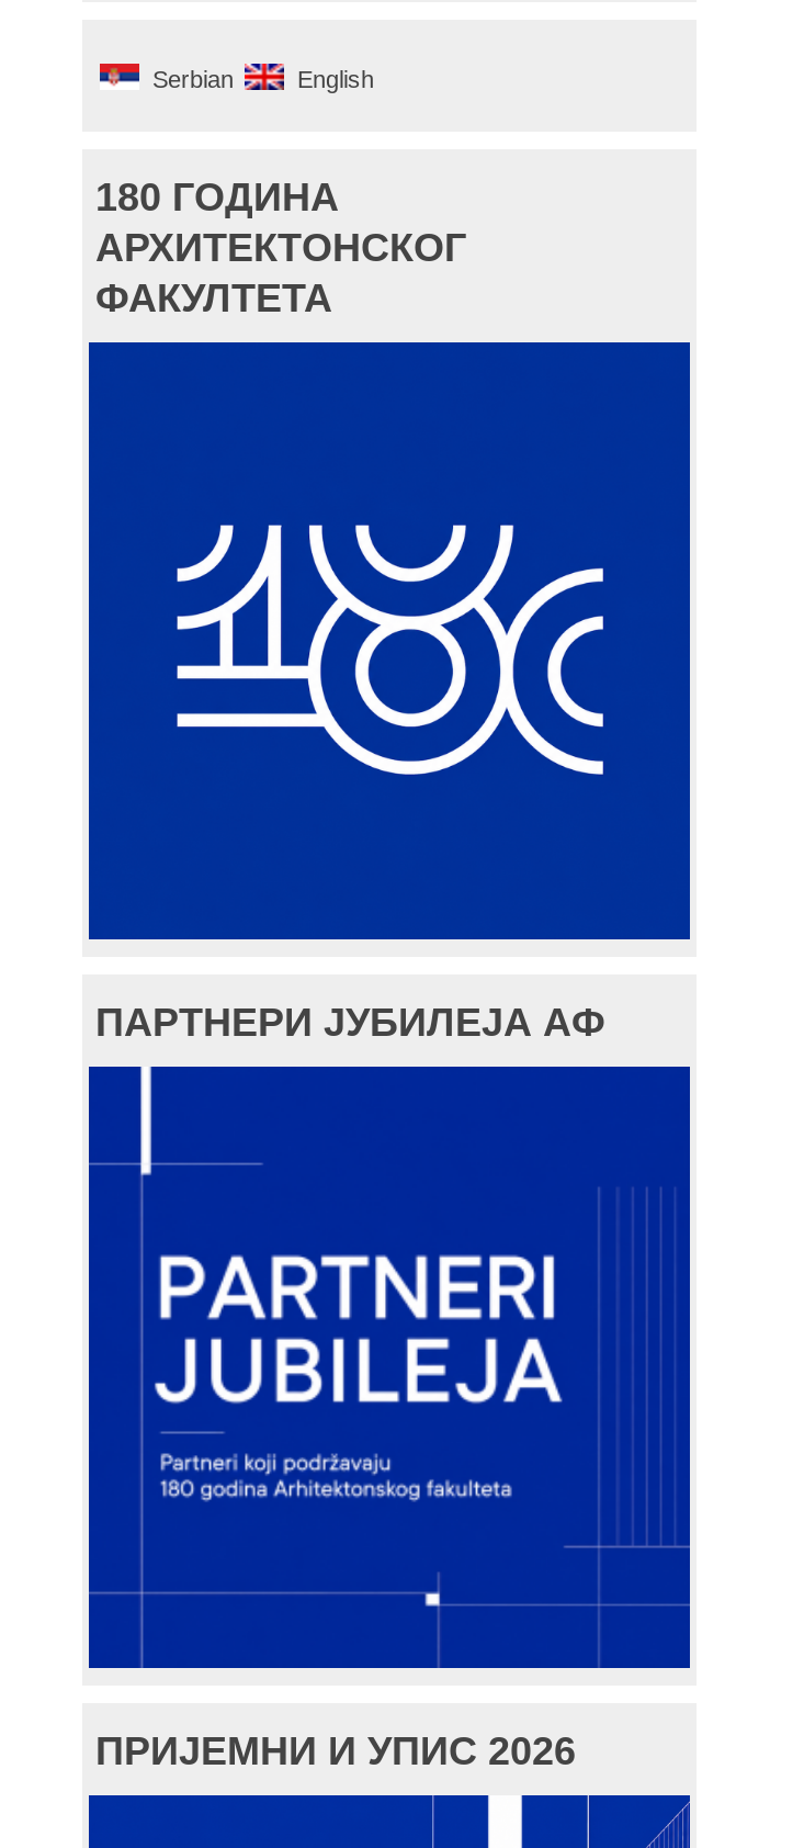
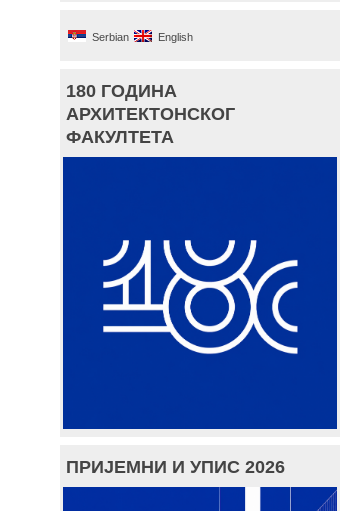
- ПАРТНЕРИ ЈУБИЛЕЈА АФ

- [image]
